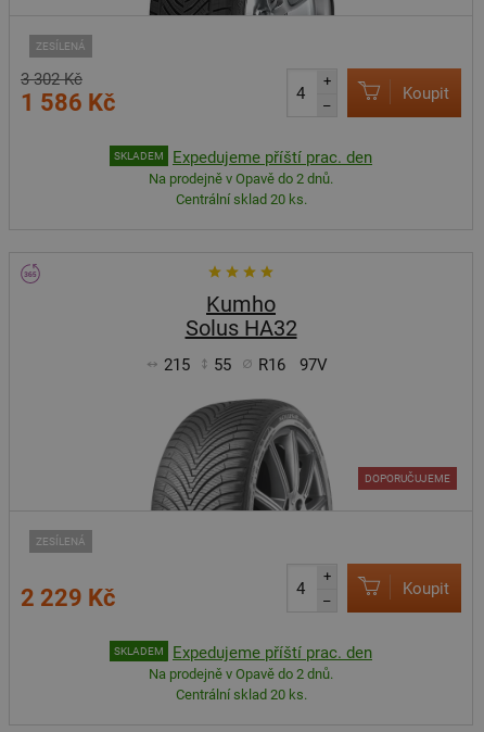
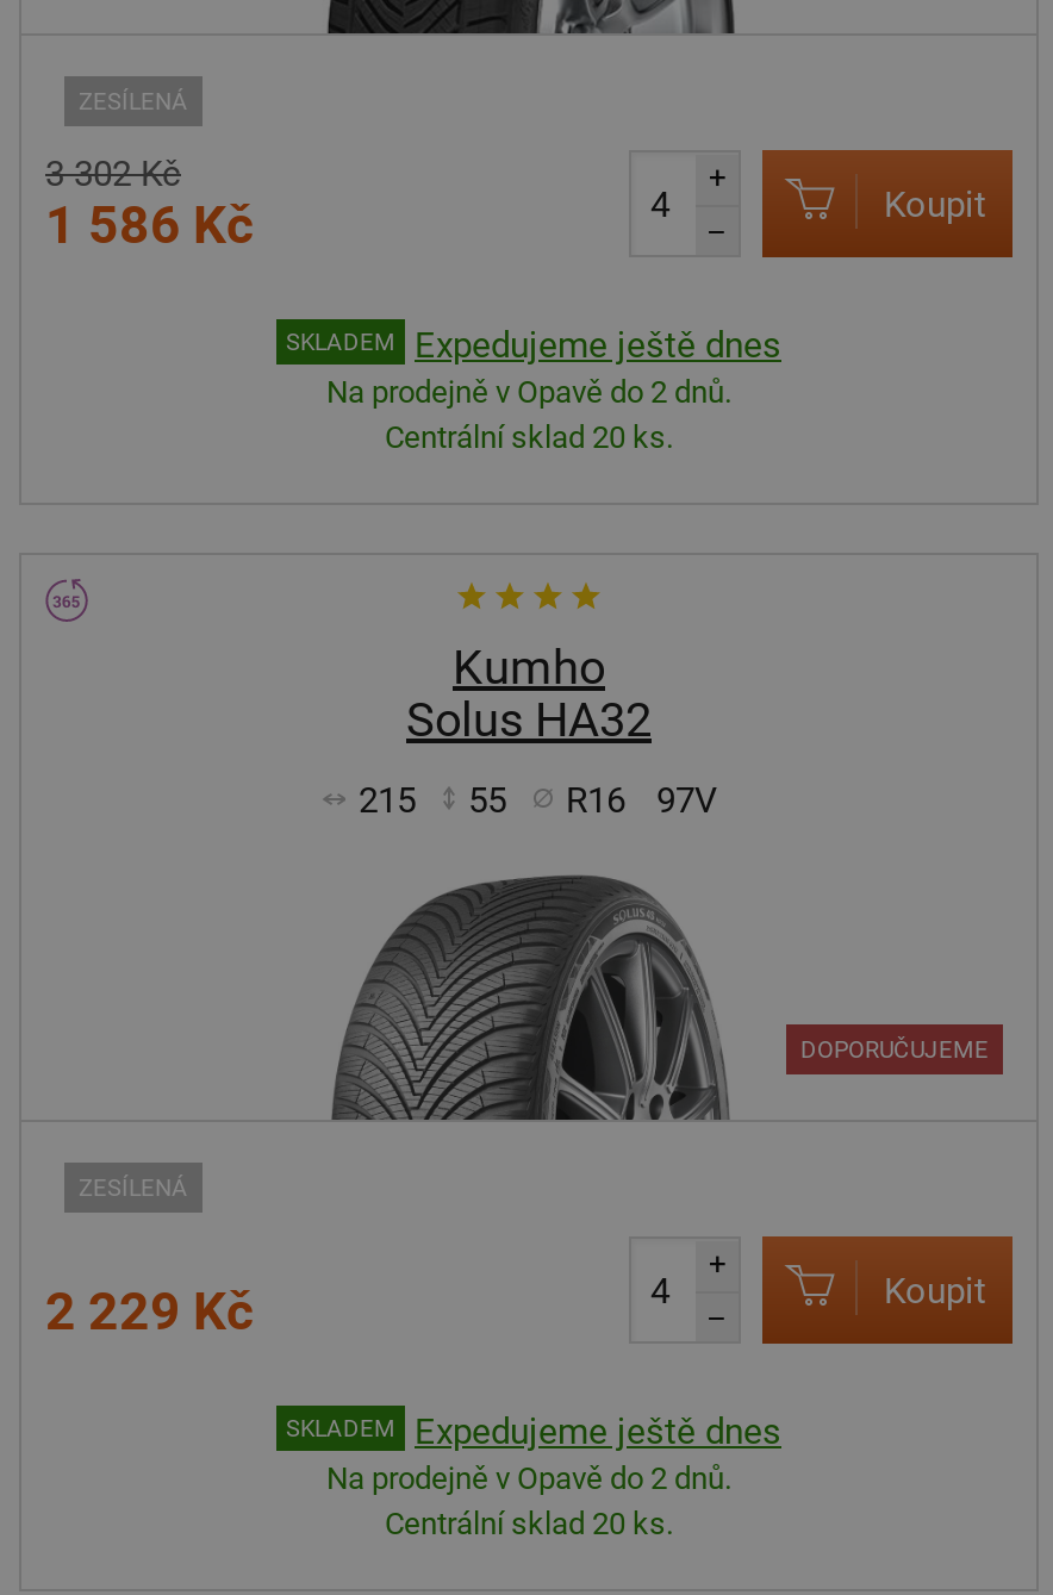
- Expedujeme příští prac. den
+ Expedujeme ještě dnes

- Expedujeme příští prac. den
+ Expedujeme ještě dnes
